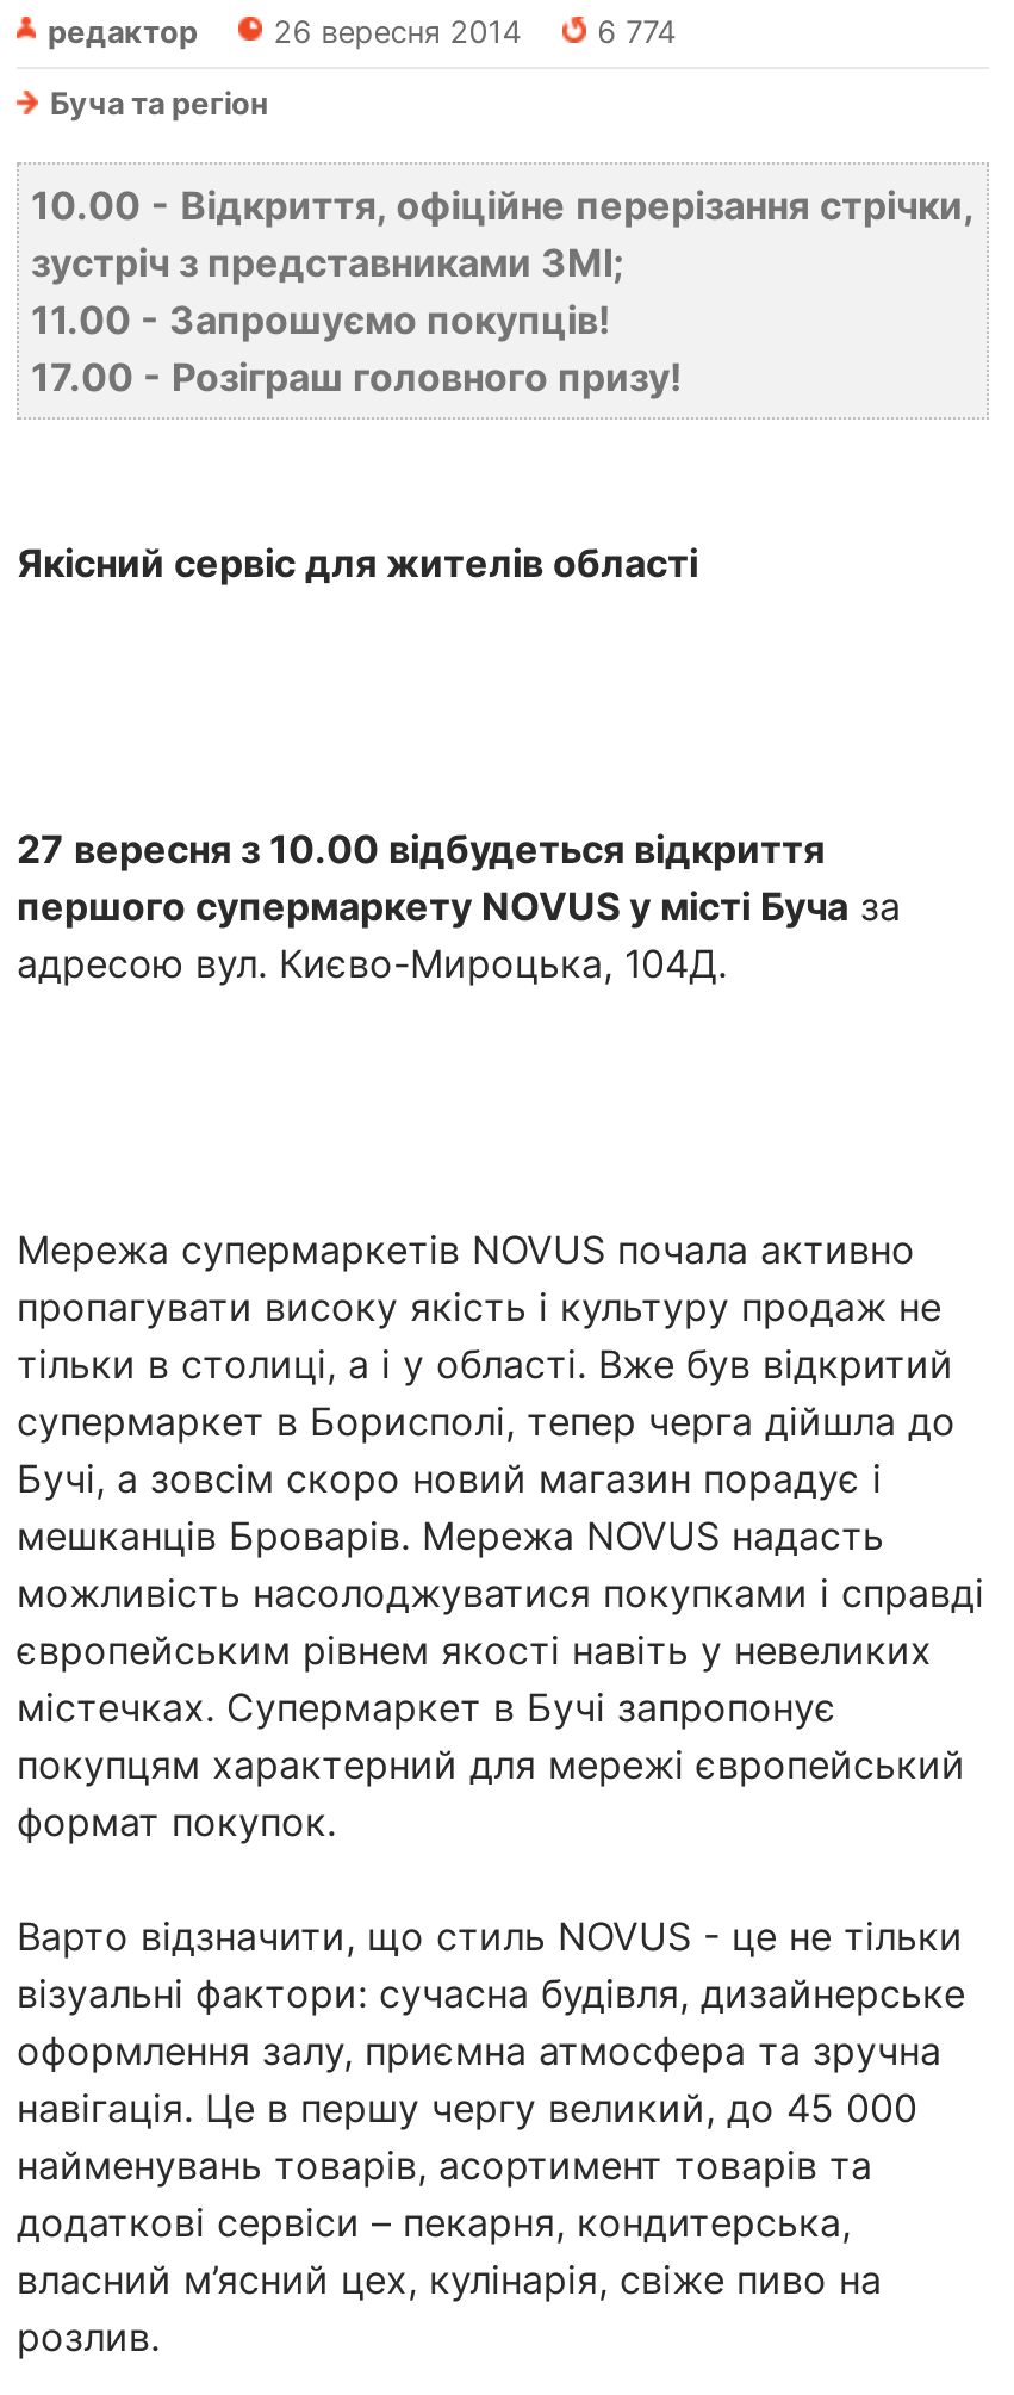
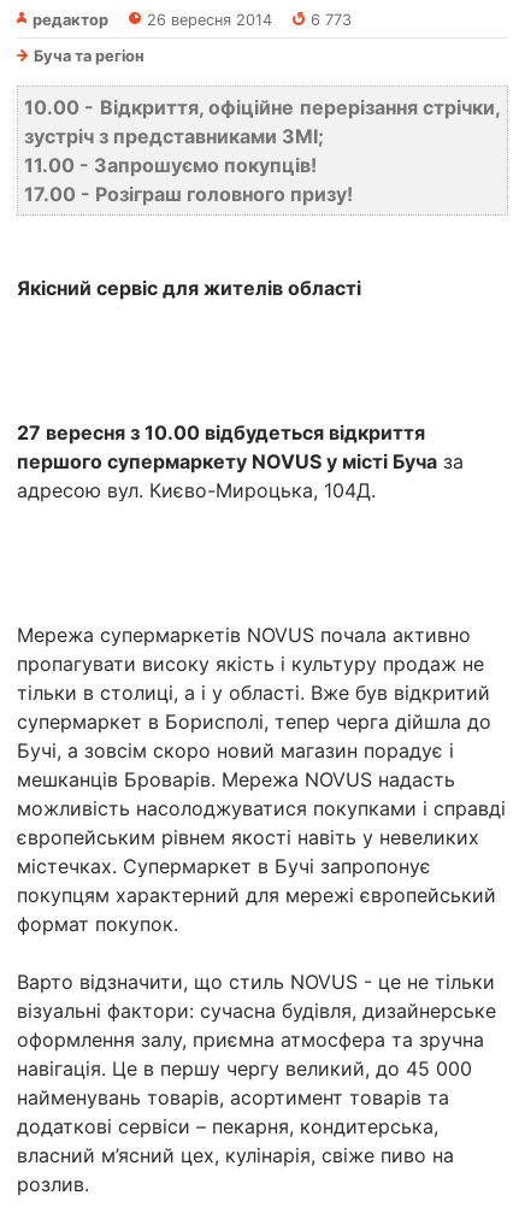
- 6 774
+ 6 773
